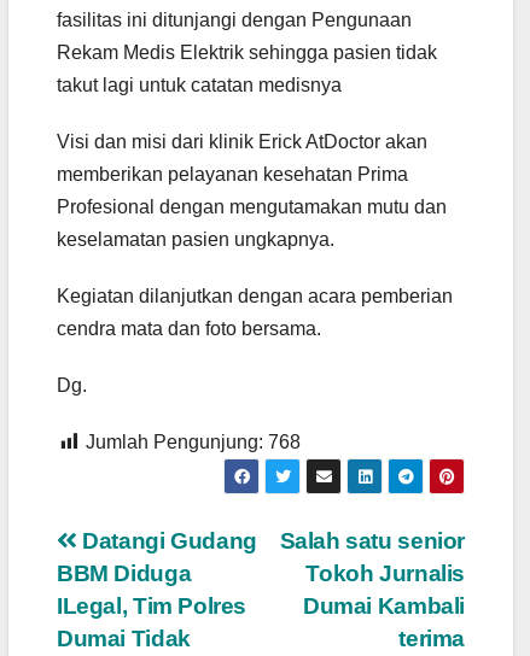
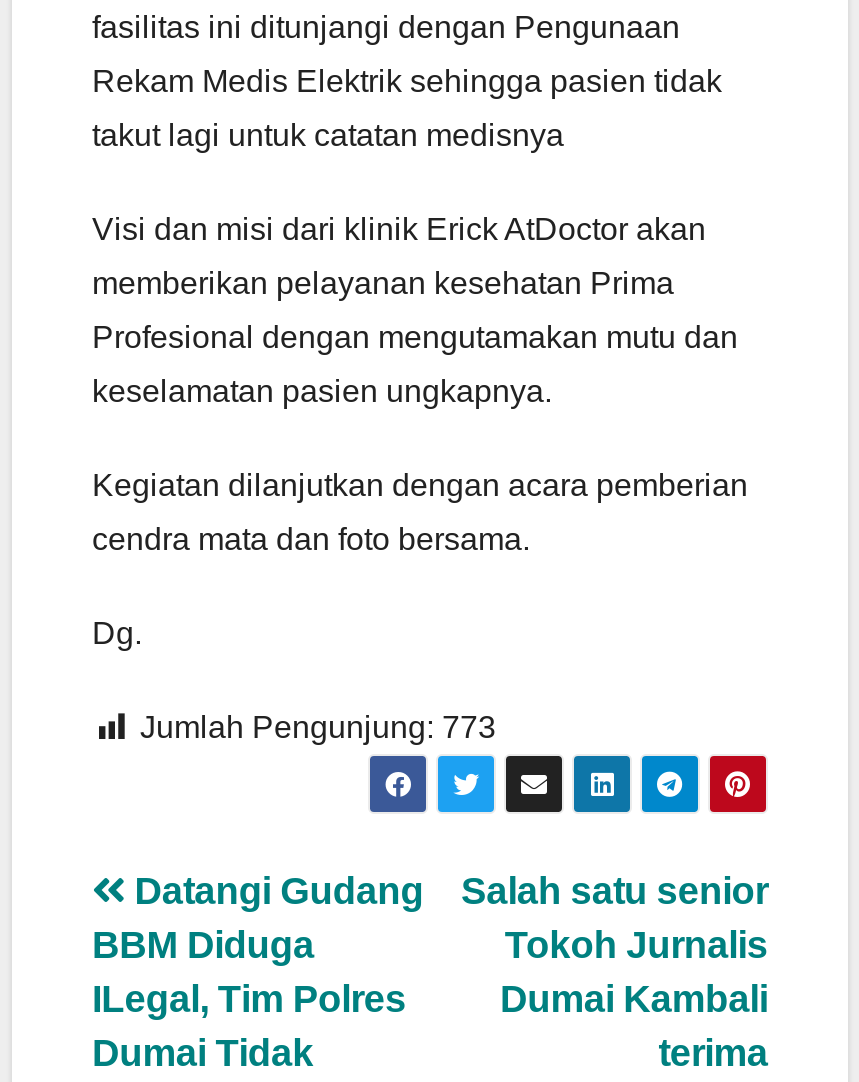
- Jumlah Pengunjung: 768
+ Jumlah Pengunjung: 773
